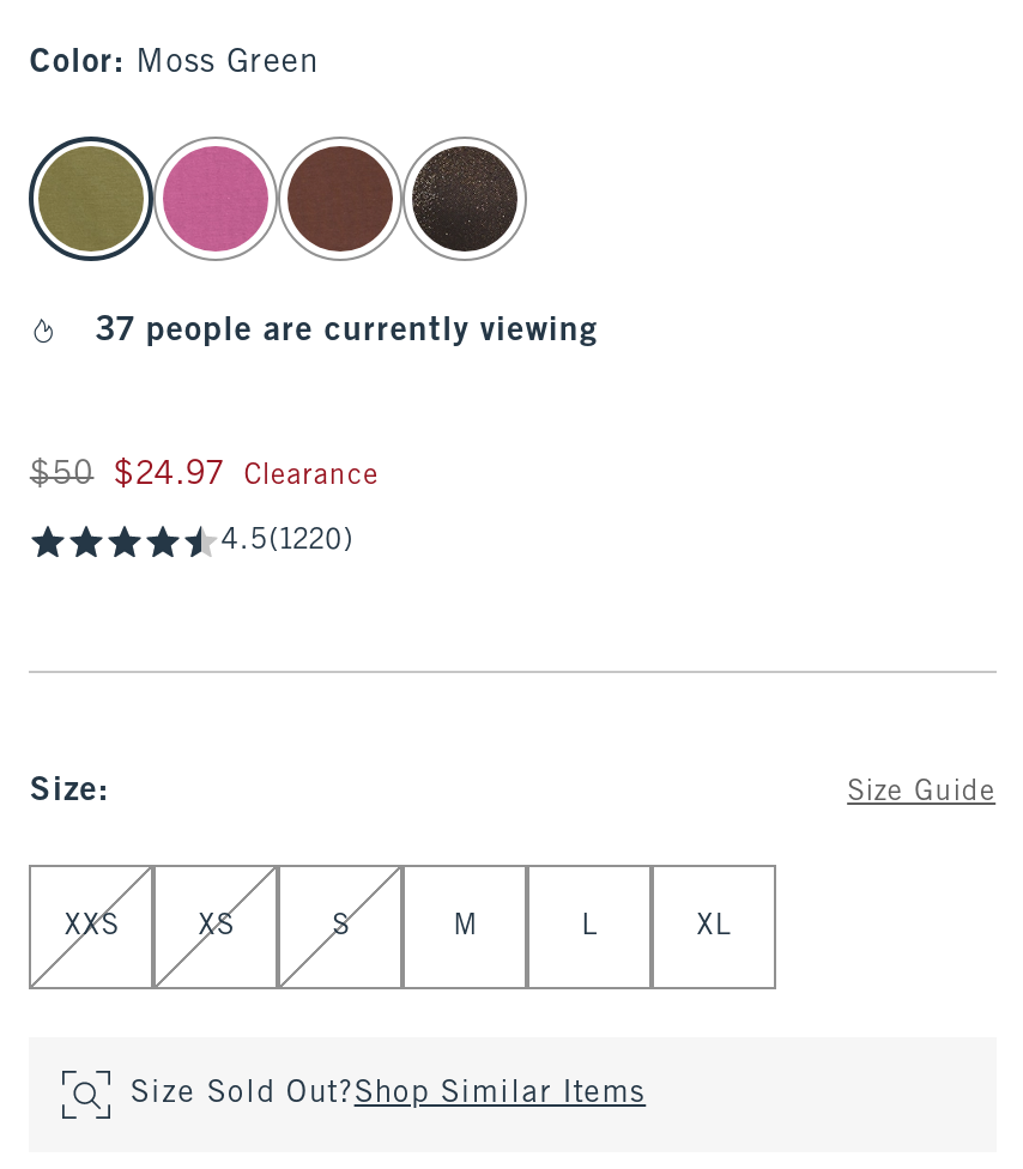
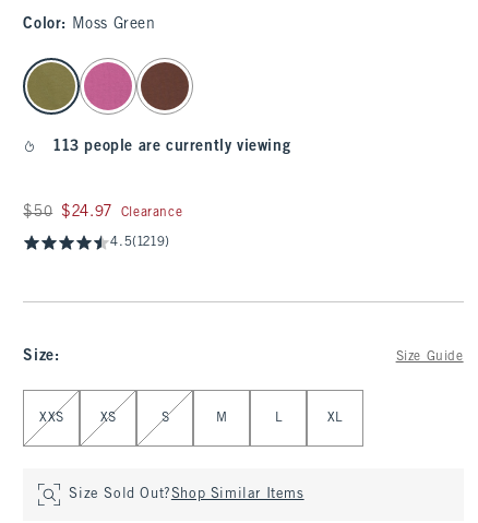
- [image]

- 37 people are currently viewing
+ 113 people are currently viewing

- 4.5(1220)
+ 4.5(1219)
